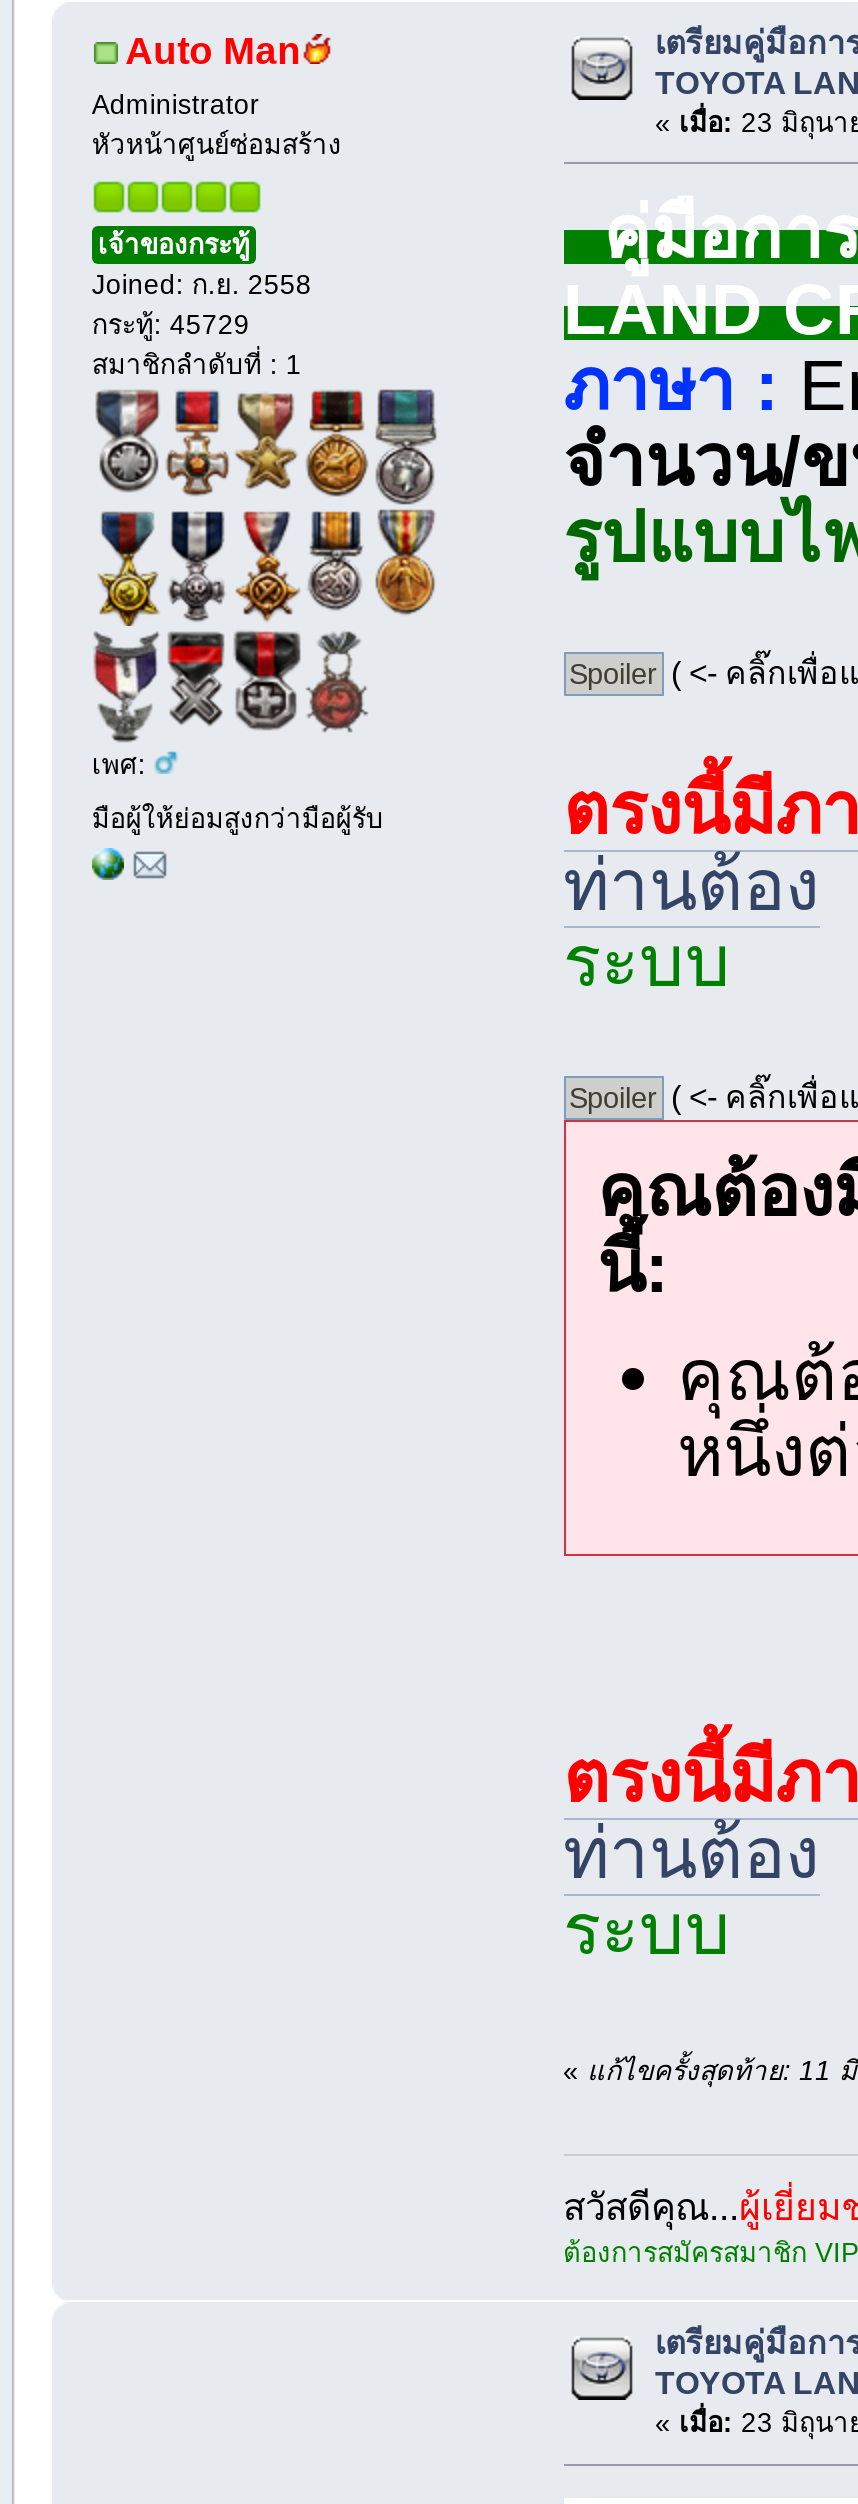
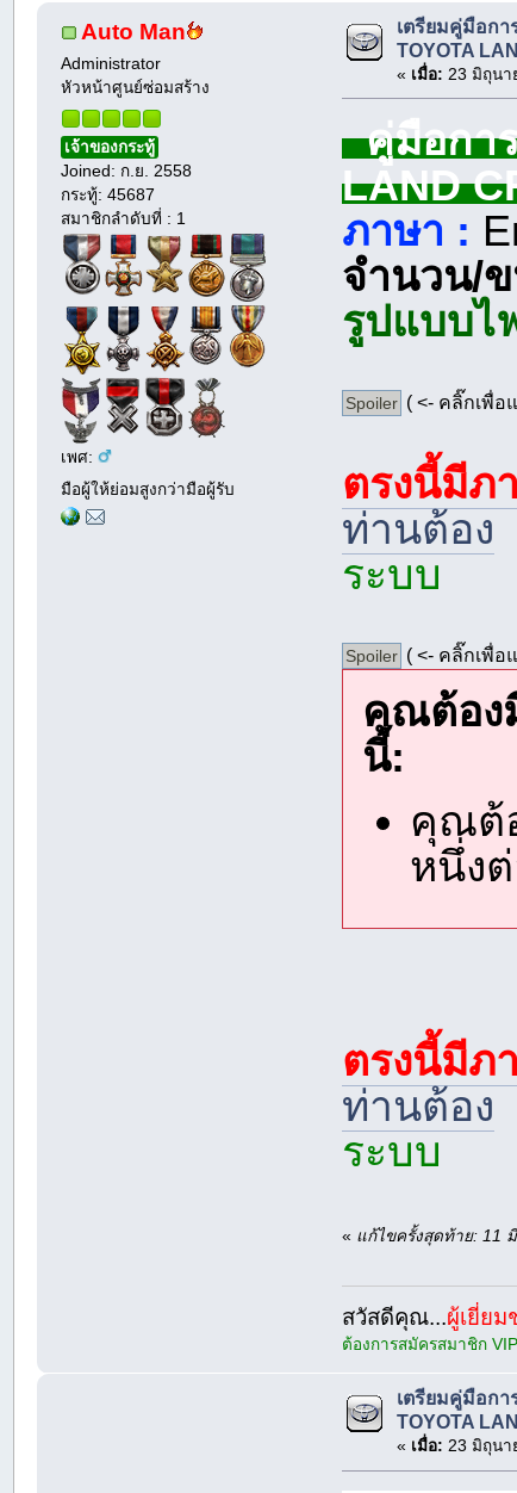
- กระทู้: 45729
+ กระทู้: 45687
